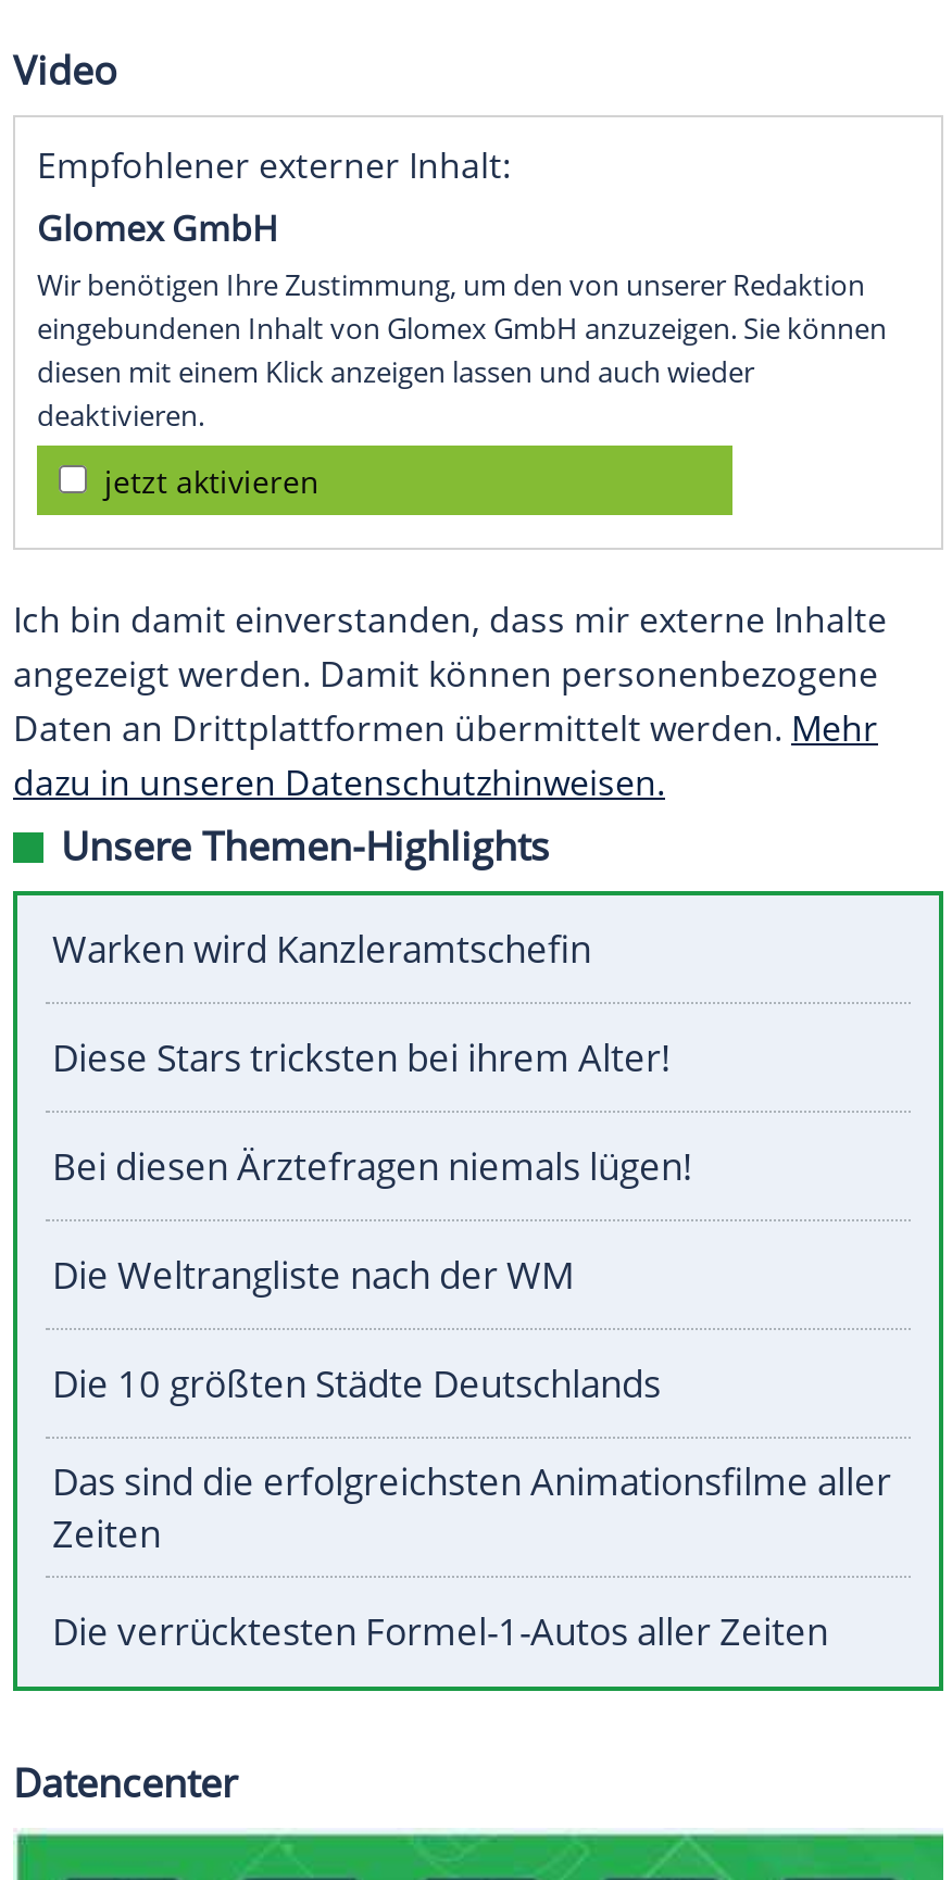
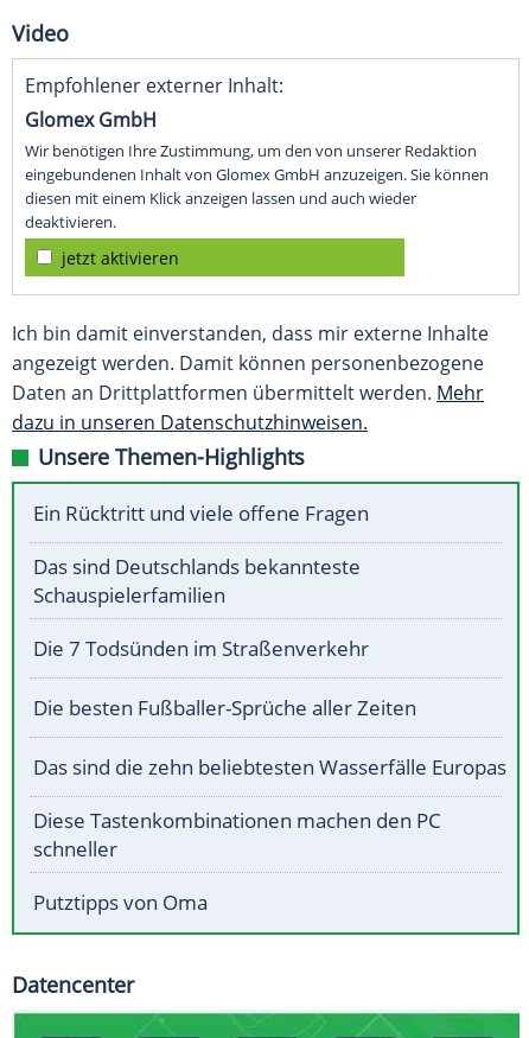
- Warken wird Kanzleramtschefin
+ Ein Rücktritt und viele offene Fragen

- Diese Stars tricksten bei ihrem Alter!
+ Das sind Deutschlands bekannteste
+ Schauspielerfamilien

- Bei diesen Ärztefragen niemals lügen!
+ Die 7 Todsünden im Straßenverkehr

- Die Weltrangliste nach der WM
+ Die besten Fußballer-Sprüche aller Zeiten

- Die 10 größten Städte Deutschlands
+ Das sind die zehn beliebtesten Wasserfälle Europas

- Das sind die erfolgreichsten Animationsfilme aller
- Zeiten
+ Diese Tastenkombinationen machen den PC
+ schneller

- Die verrücktesten Formel-1-Autos aller Zeiten
+ Putztipps von Oma
